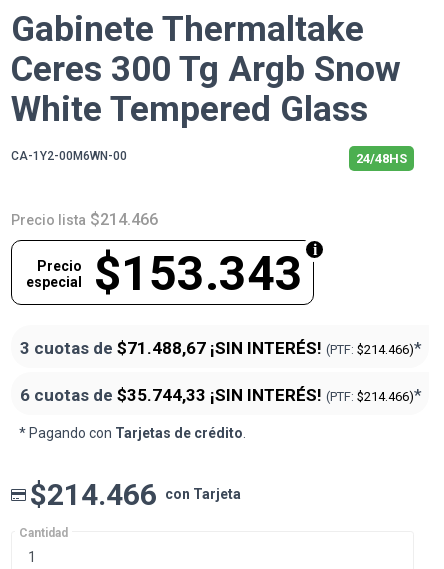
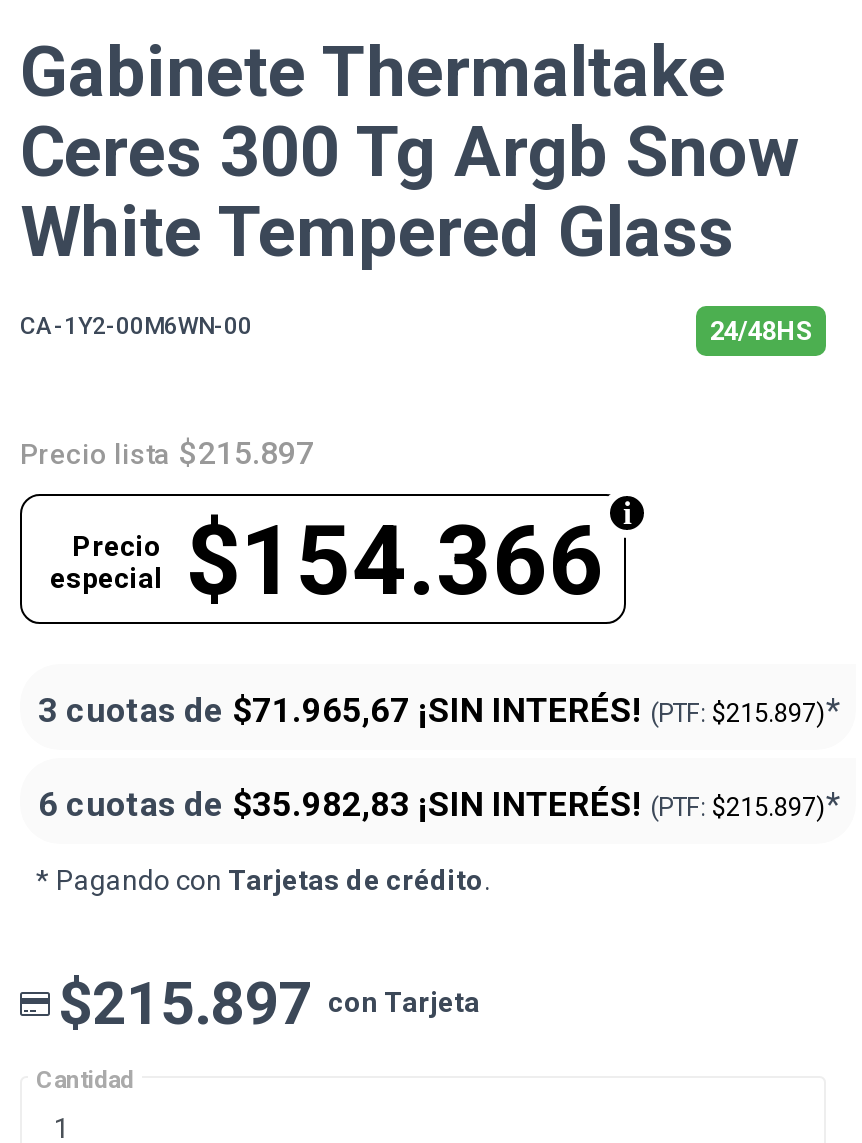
- Precio lista $214.466
+ Precio lista $215.897

- especial Precio $153.343
+ especial Precio $154.366

- 3 cuotas de $71.488,67 ¡SIN INTERÉS! (PTF: $214.466)*
+ 3 cuotas de $71.965,67 ¡SIN INTERÉS! (PTF: $215.897)*

- 6 cuotas de $35.744,33 ¡SIN INTERÉS! (PTF: $214.466)*
+ 6 cuotas de $35.982,83 ¡SIN INTERÉS! (PTF: $215.897)*

- $214.466 con Tarjeta
+ $215.897 con Tarjeta
